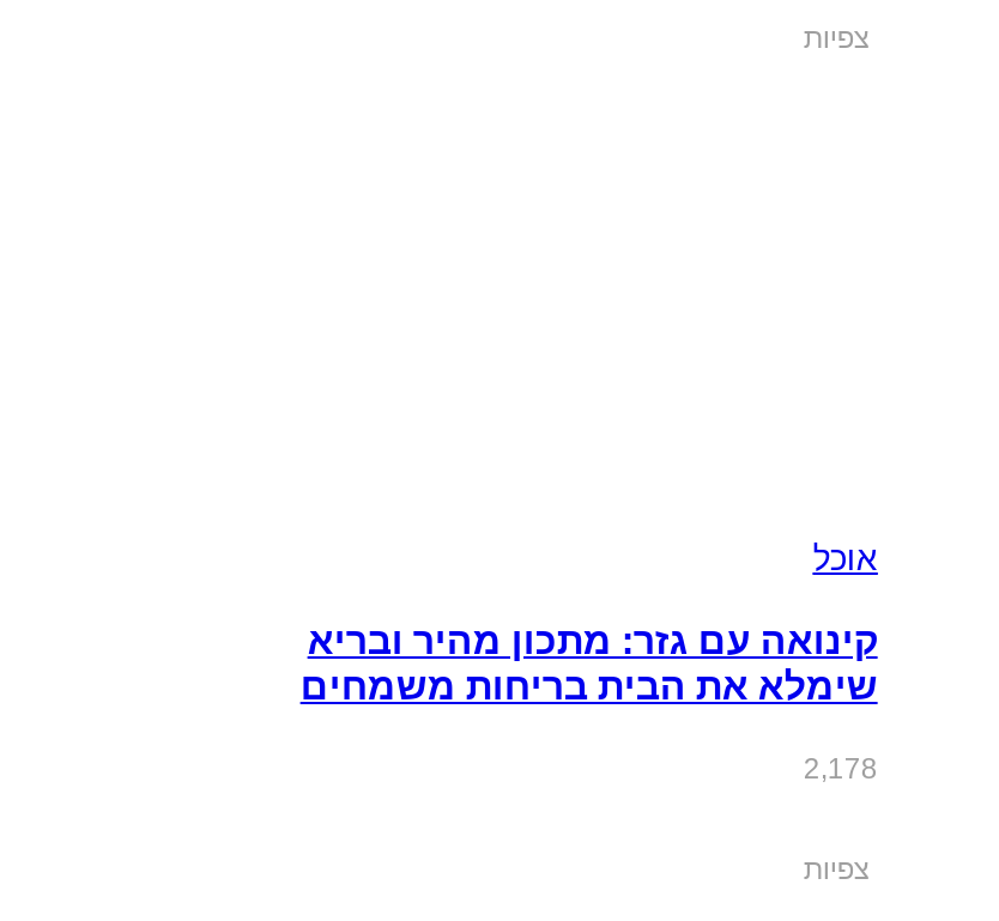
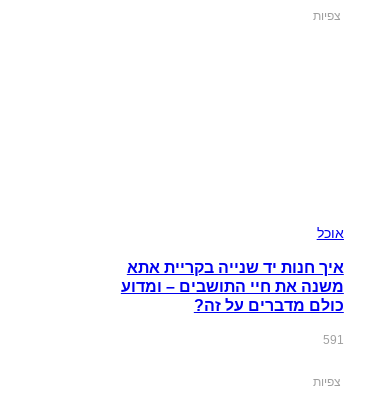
- קינואה עם גזר: מתכון מהיר ובריא
- שימלא את הבית בריחות משמחים
+ איך חנות יד שנייה בקריית אתא
+ משנה את חיי התושבים – ומדוע
+ כולם מדברים על זה?

- 2,178
+ 591
